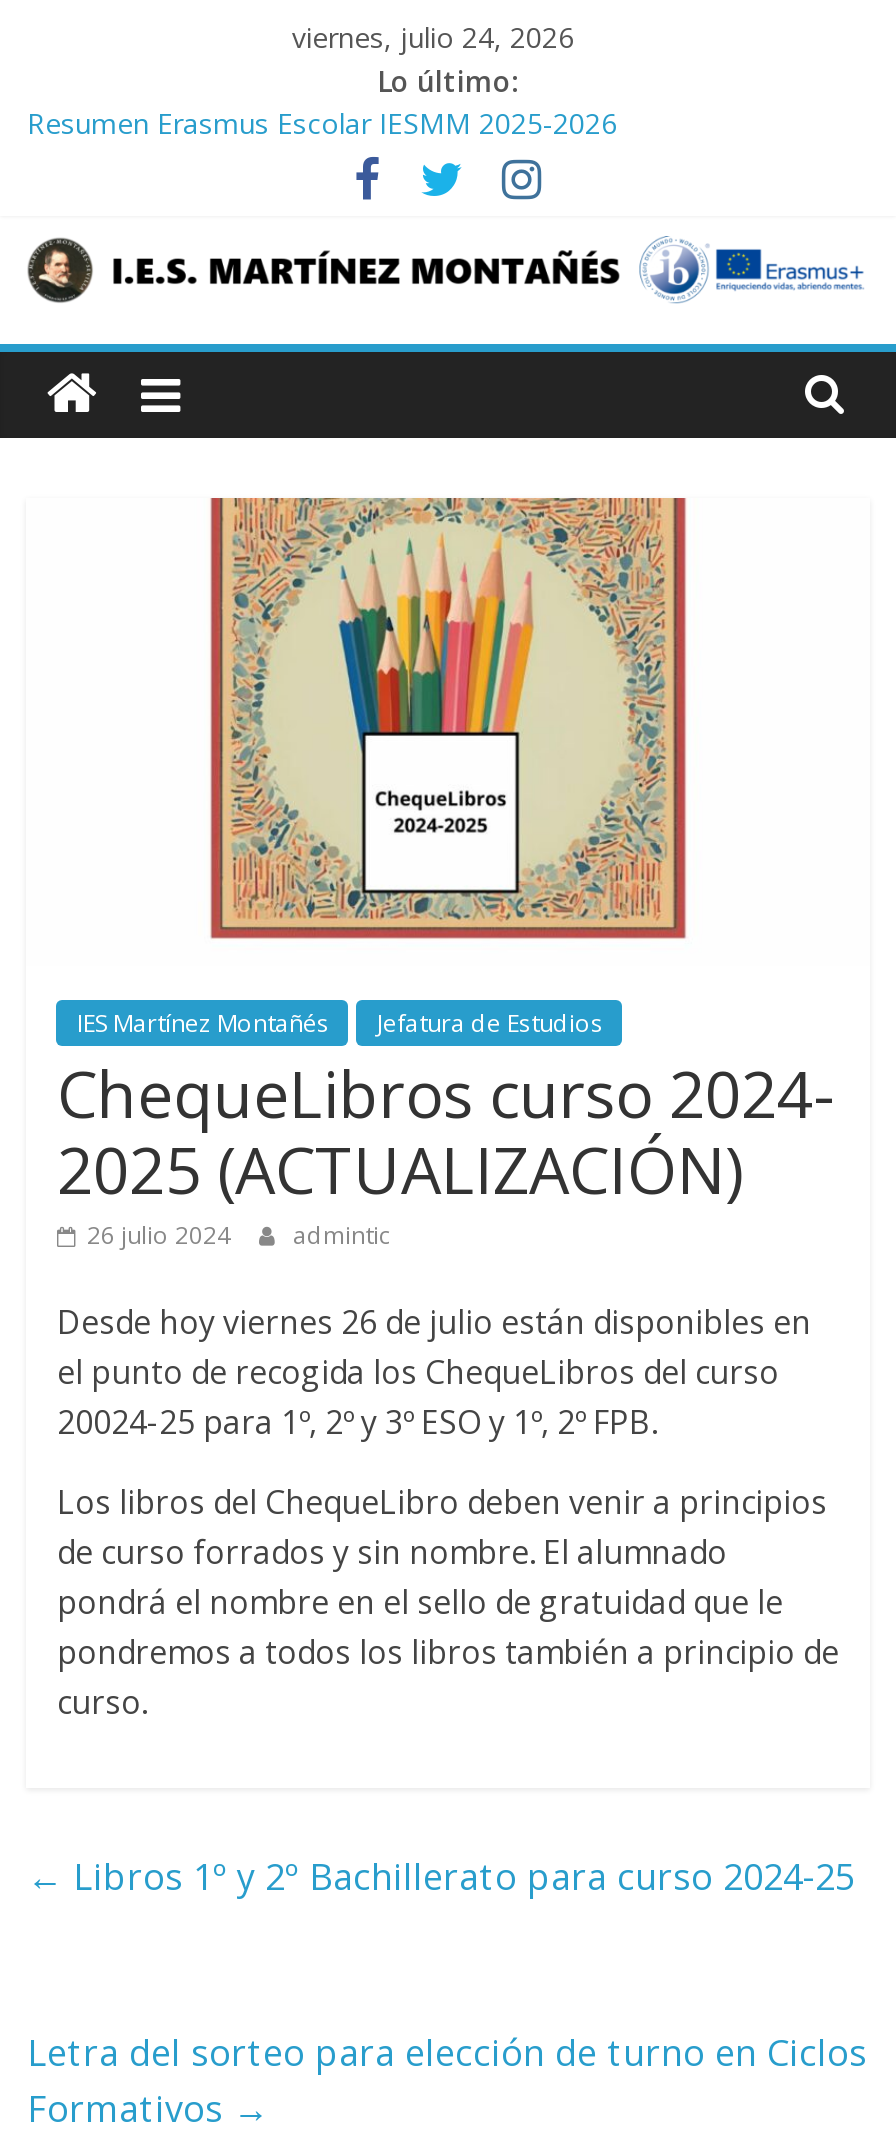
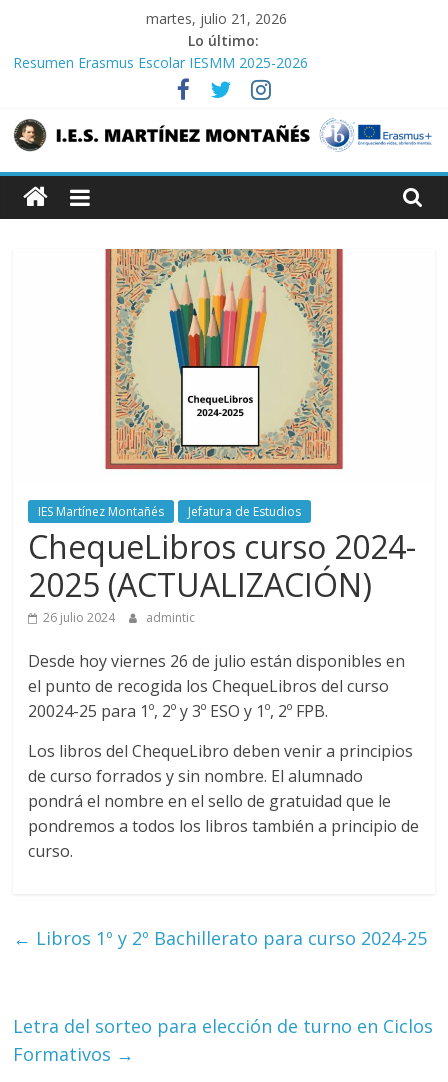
- viernes, julio 24, 2026
+ martes, julio 21, 2026
